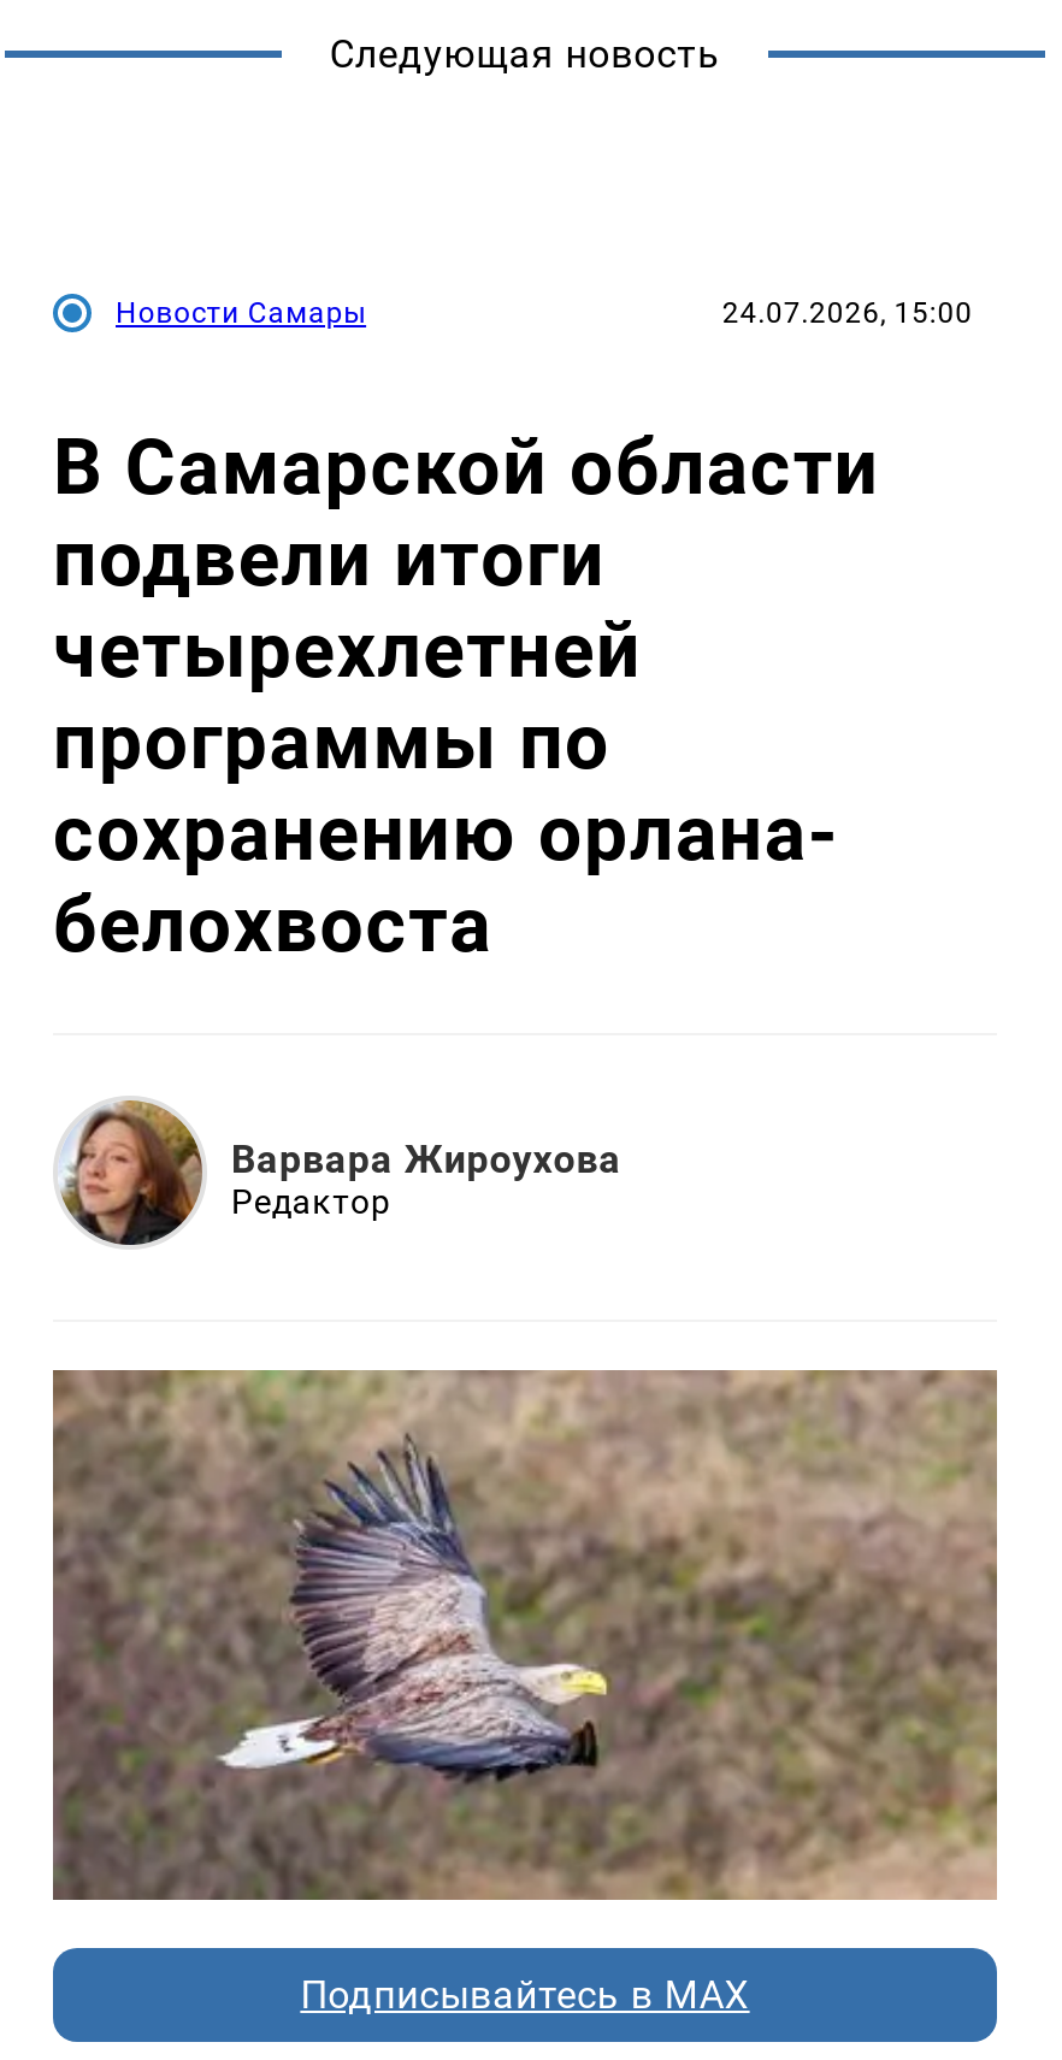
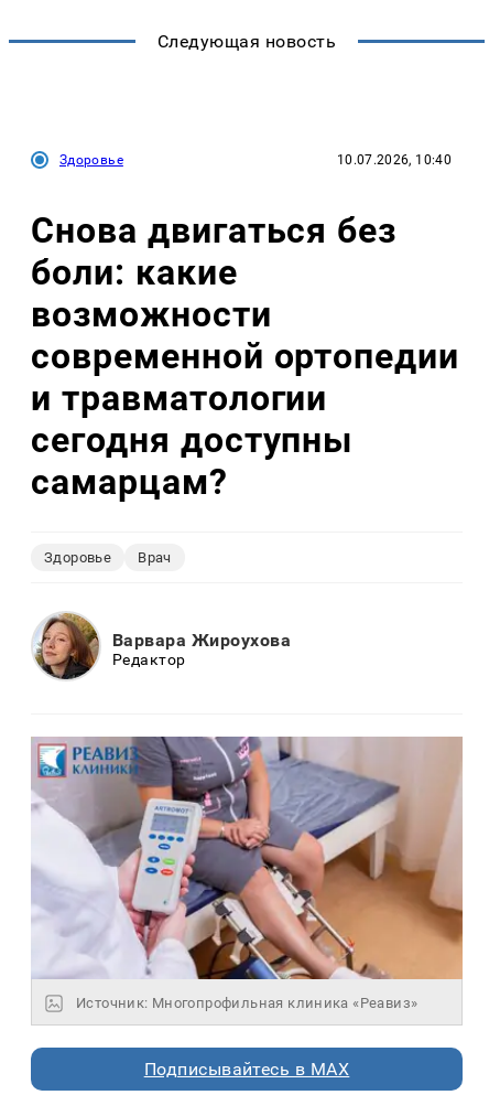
- Новости Самары
- 24.07.2026, 15:00
- В Самарской области
- подвели итоги
- четырехлетней
- программы по
- сохранению орлана-
- белохвоста
+ Здоровье
+ 10.07.2026, 10:40
+ Снова двигаться без
+ боли: какие
+ возможности
+ современной ортопедии
+ и травматологии
+ сегодня доступны
+ самарцам?
+ Здоровье
+ Врач

+ Источник: Многопрофильная клиника «Реавиз»

- [image]
+ [image]
